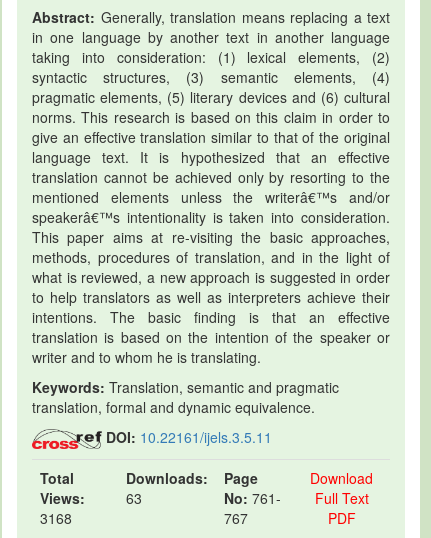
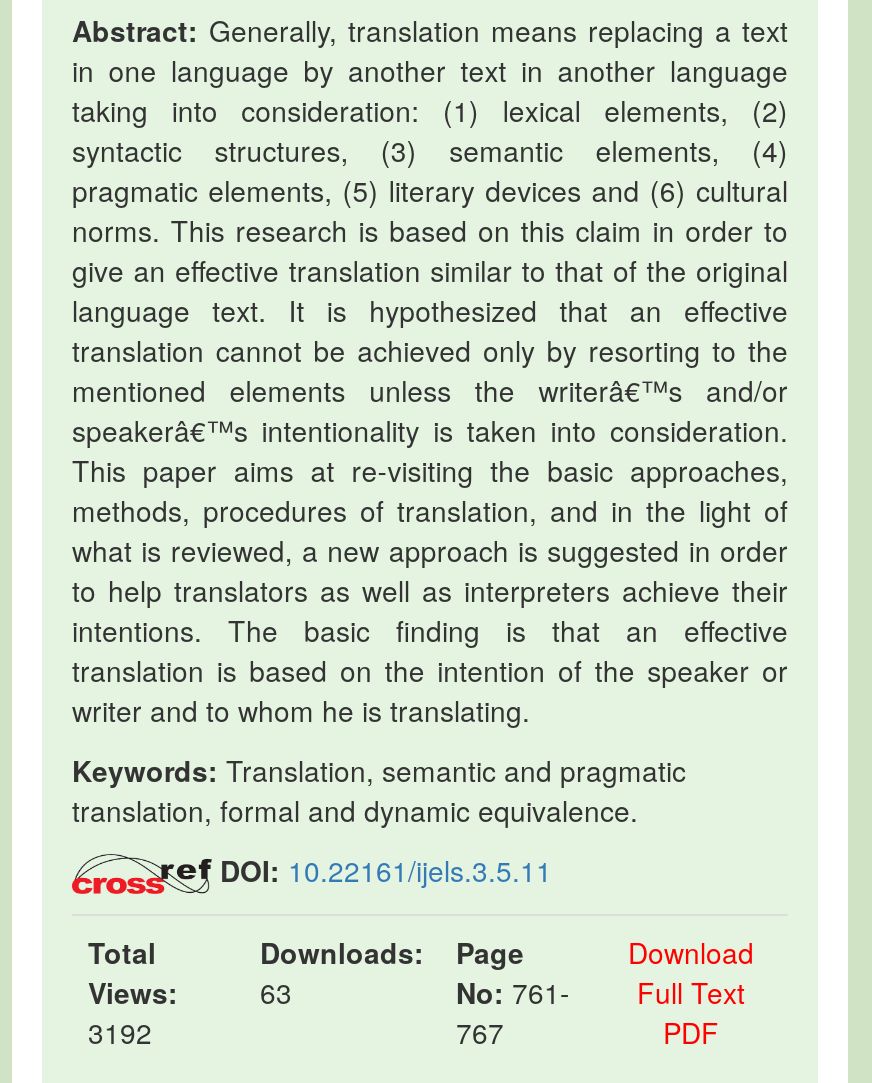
- 3168
+ 3192
